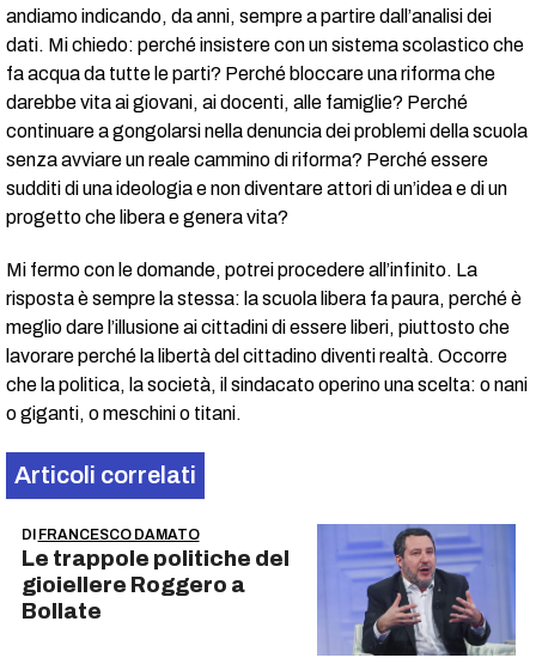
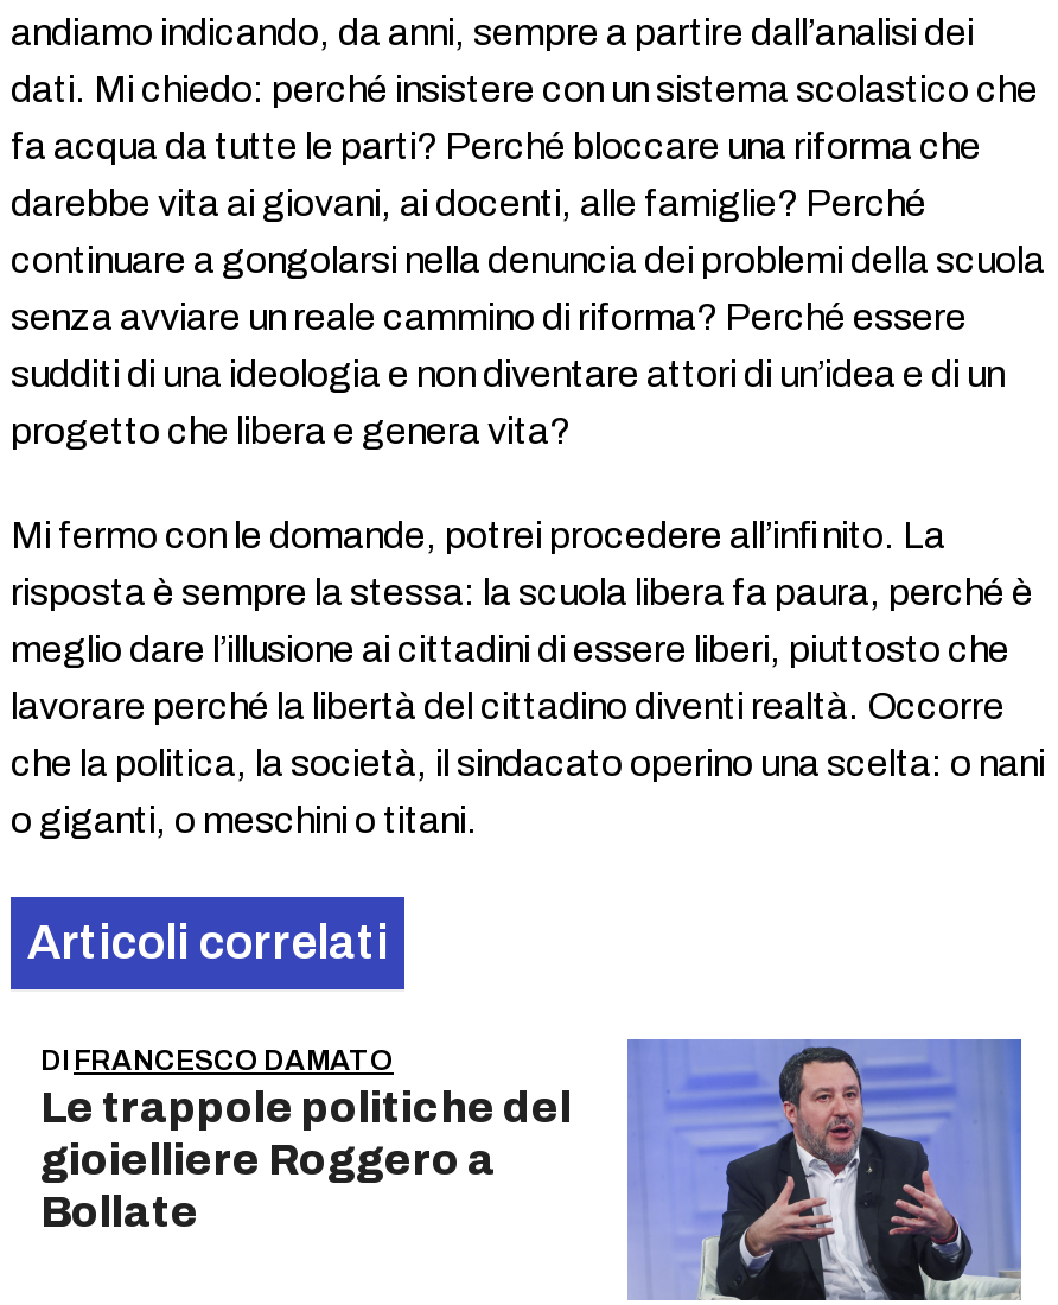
- gioiellere Roggero a
+ gioielliere Roggero a
